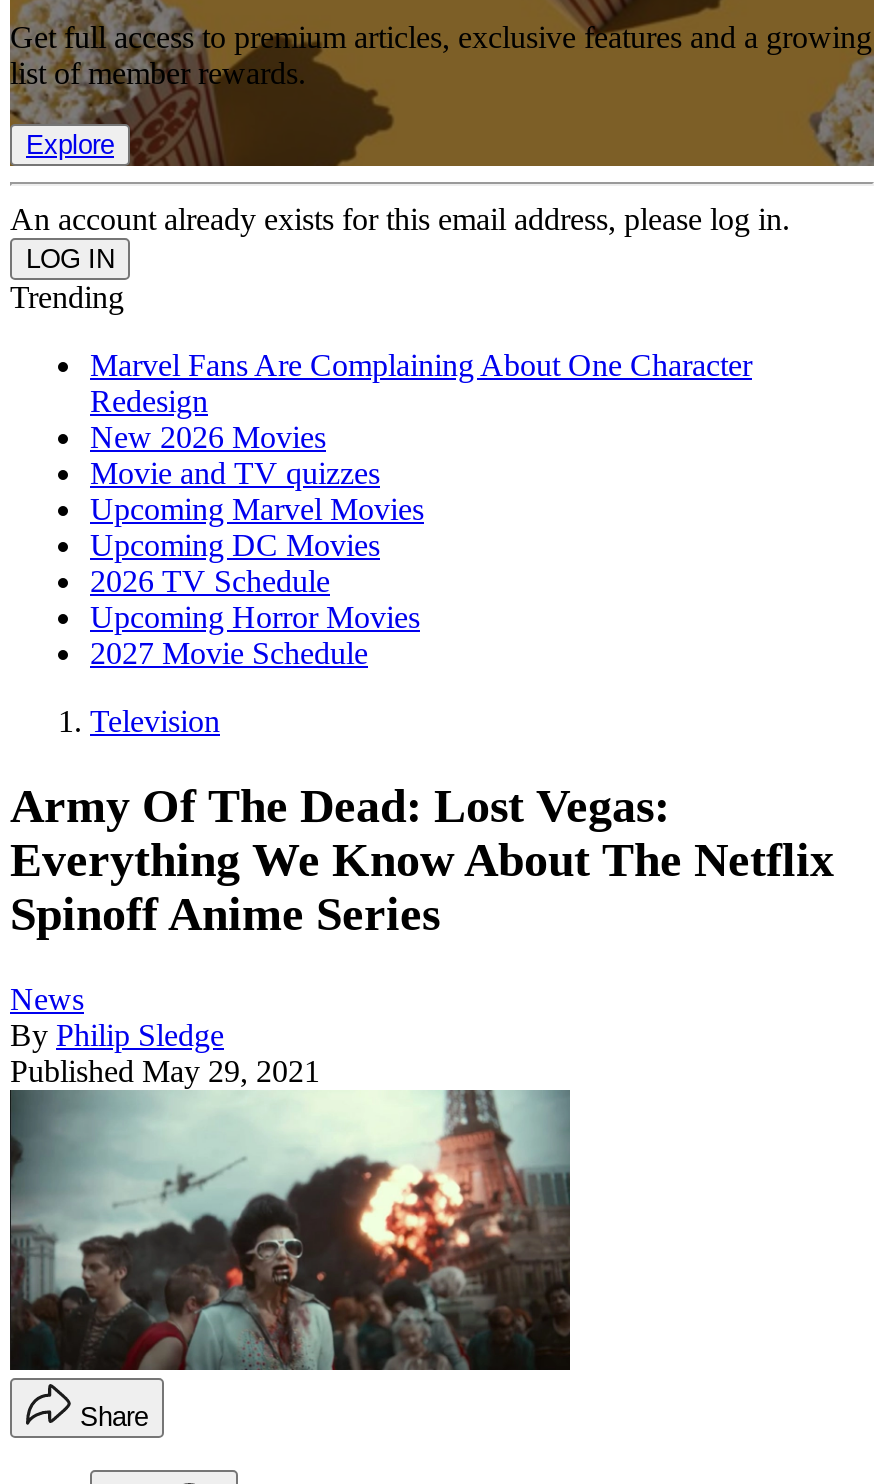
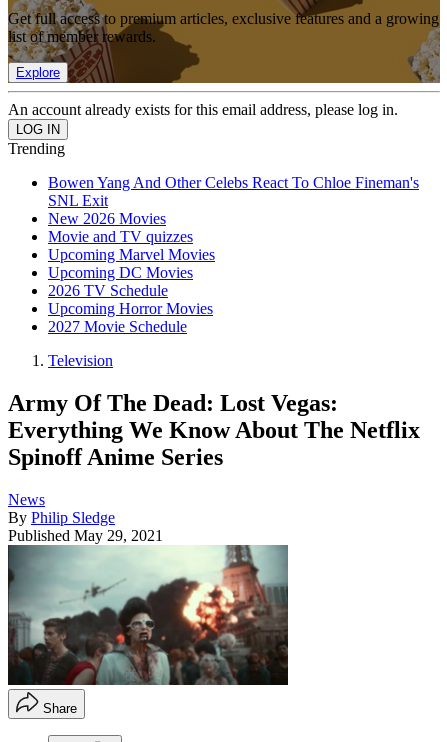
- Marvel Fans Are Complaining About One Character
- Redesign
+ Bowen Yang And Other Celebs React To Chloe Fineman's
+ SNL Exit
